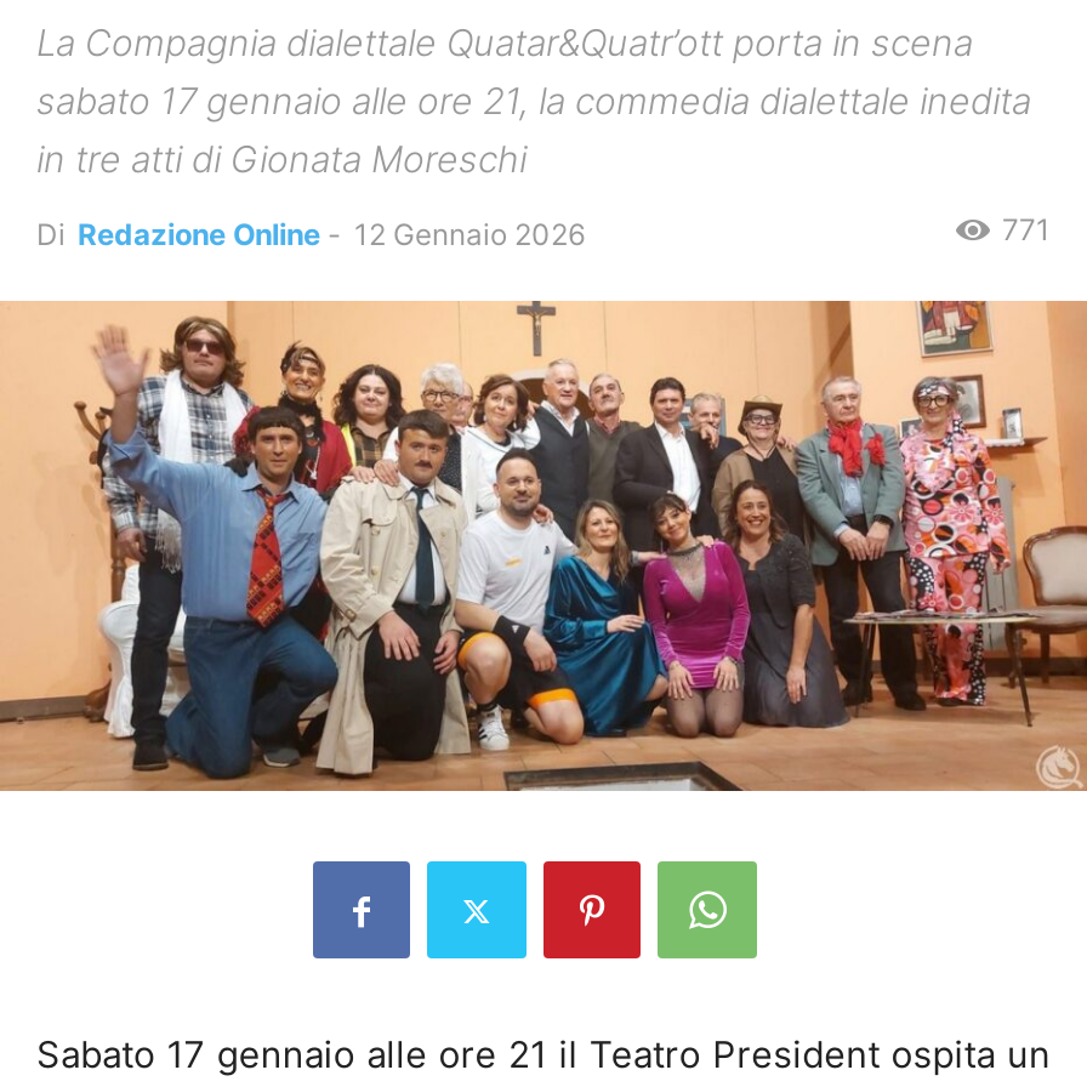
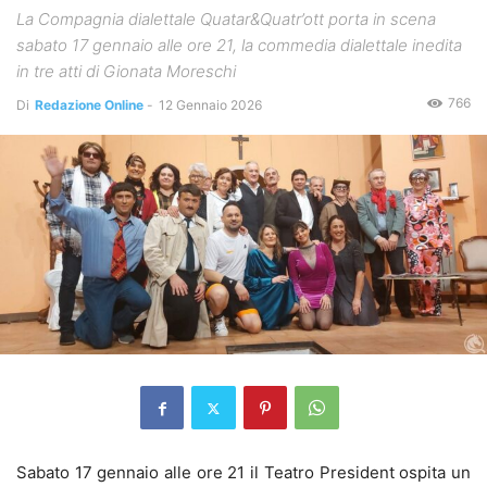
- 771
+ 766
